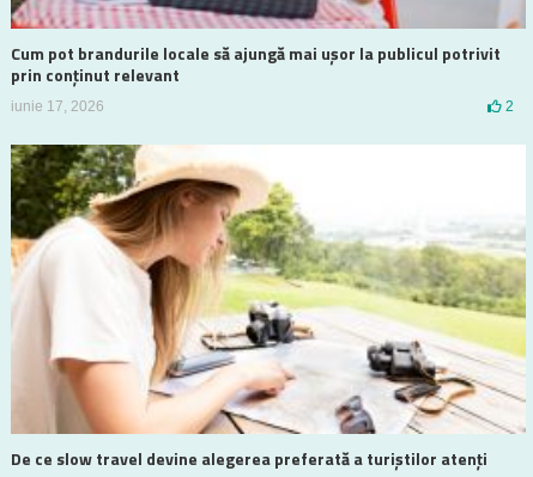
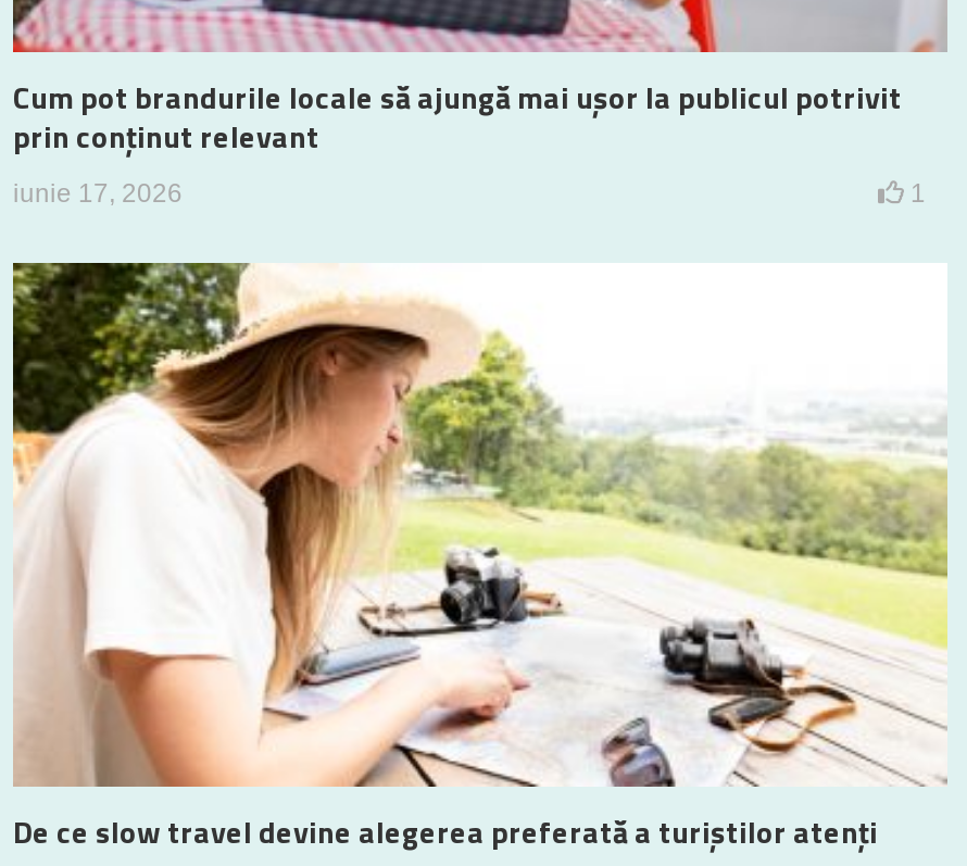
- 2
+ 1
